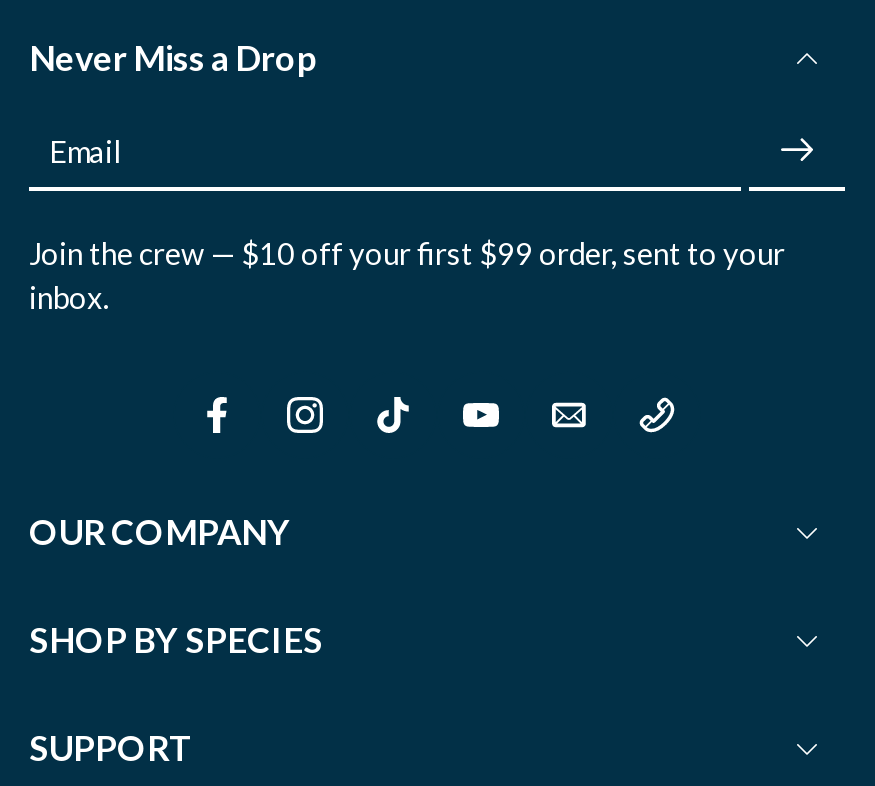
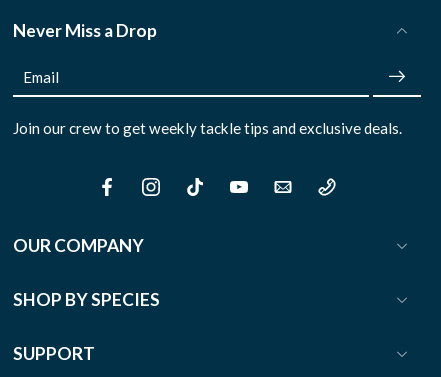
- Join the crew — $10 off your first $99 order, sent to your
- inbox.
+ Join our crew to get weekly tackle tips and exclusive deals.
